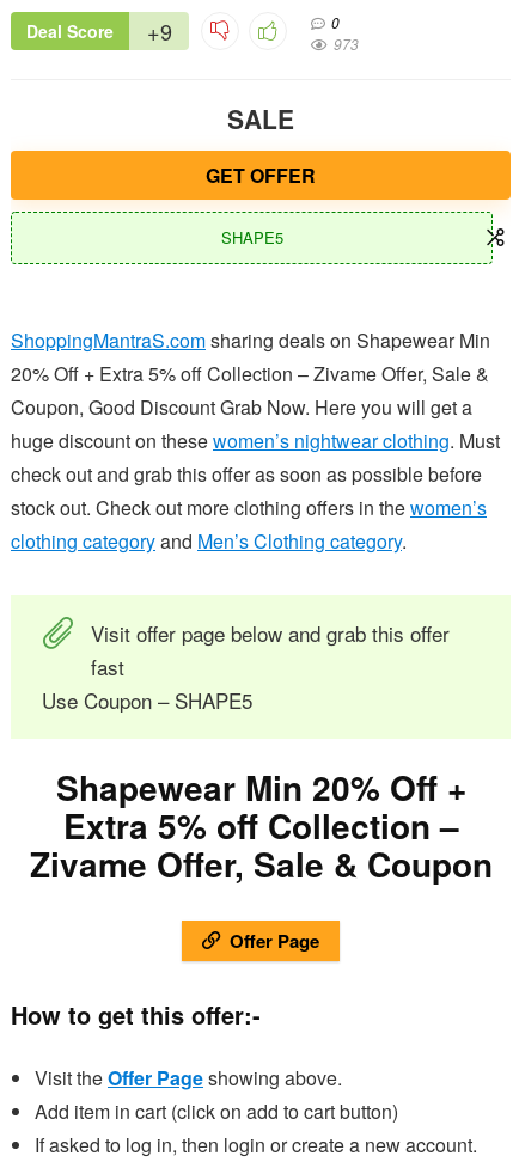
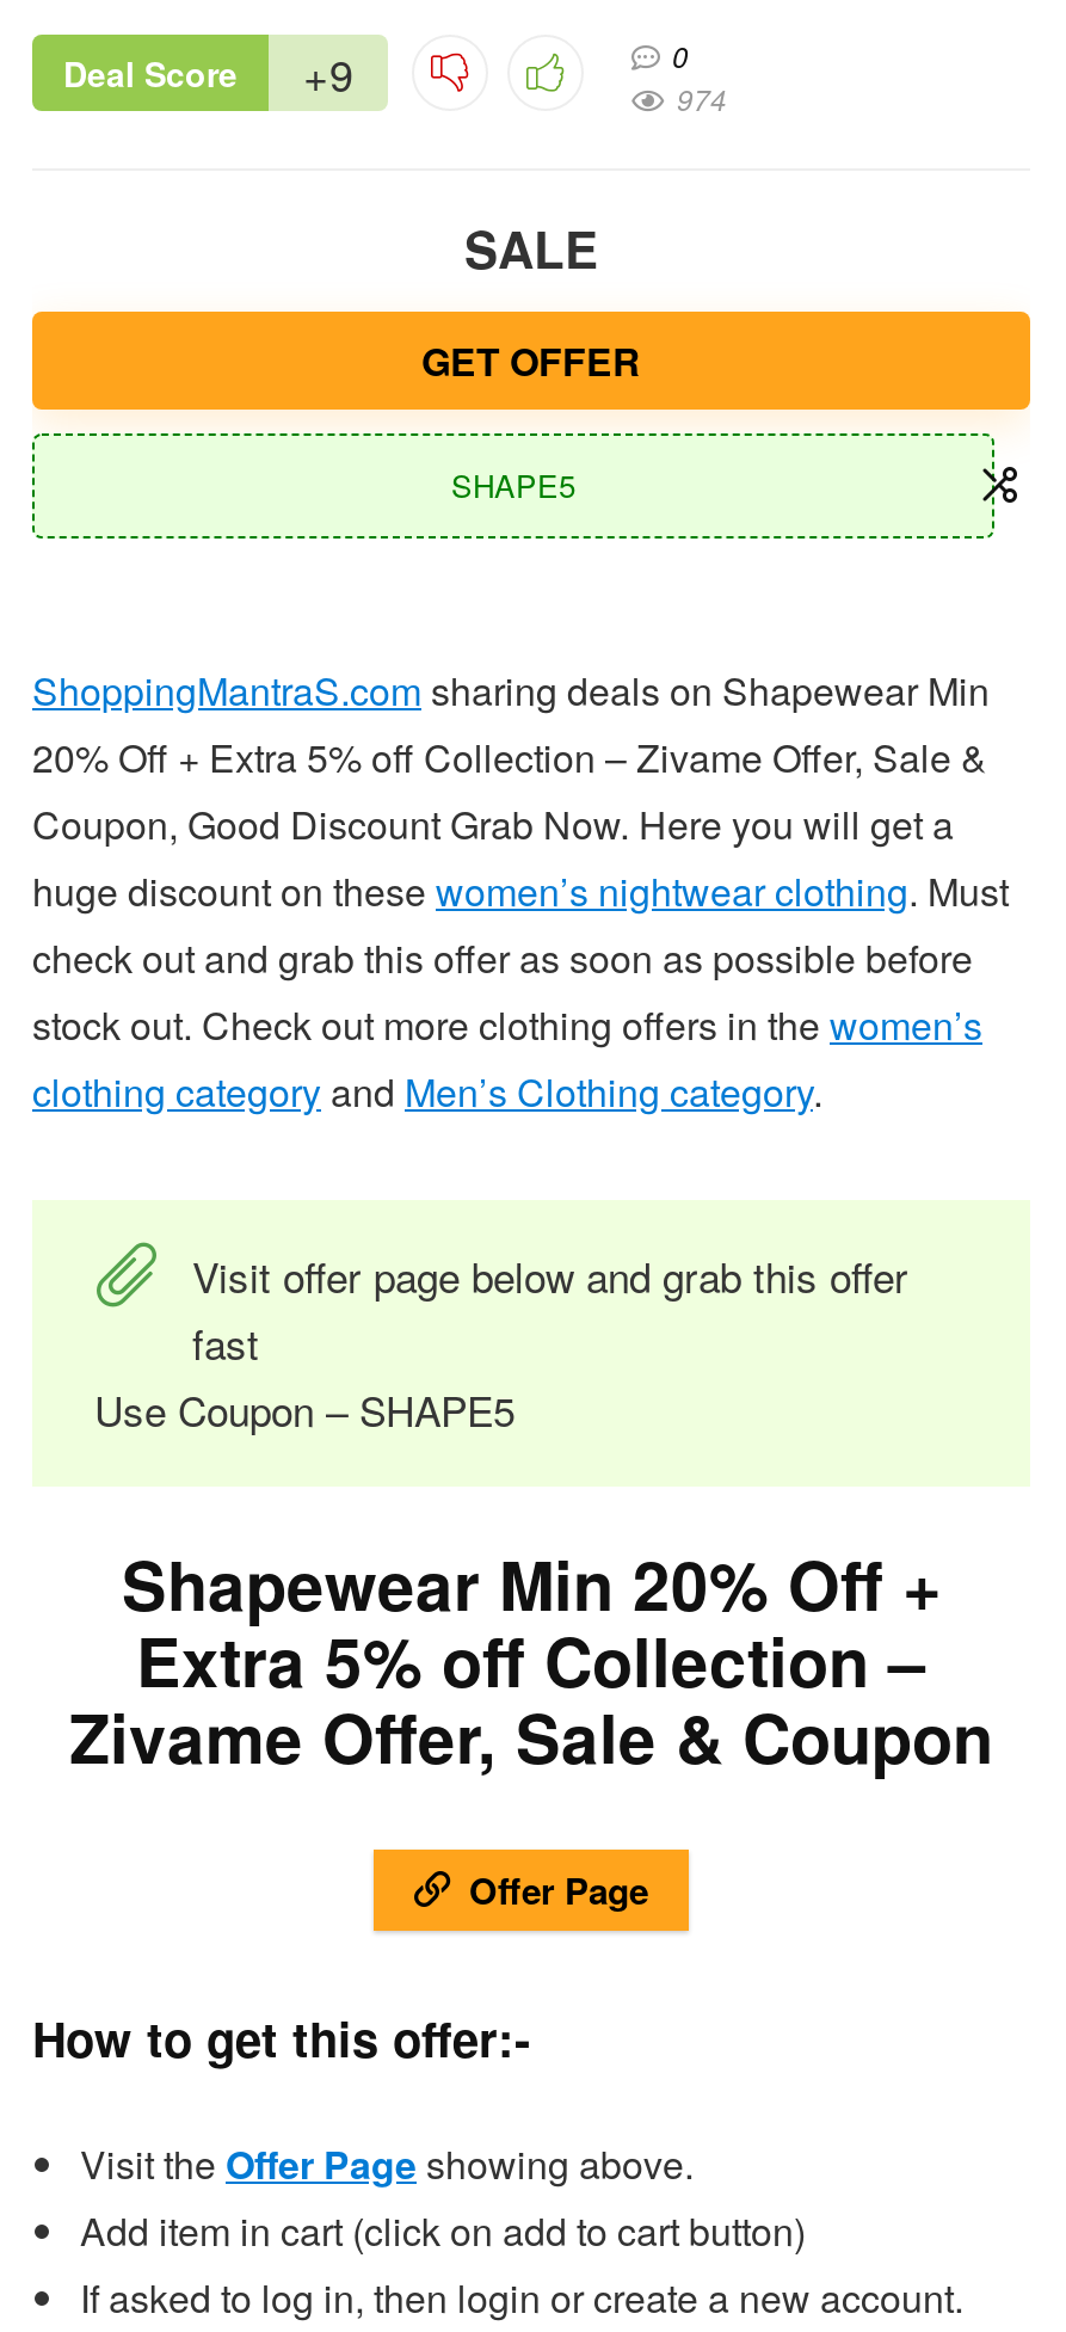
- 973
+ 974
